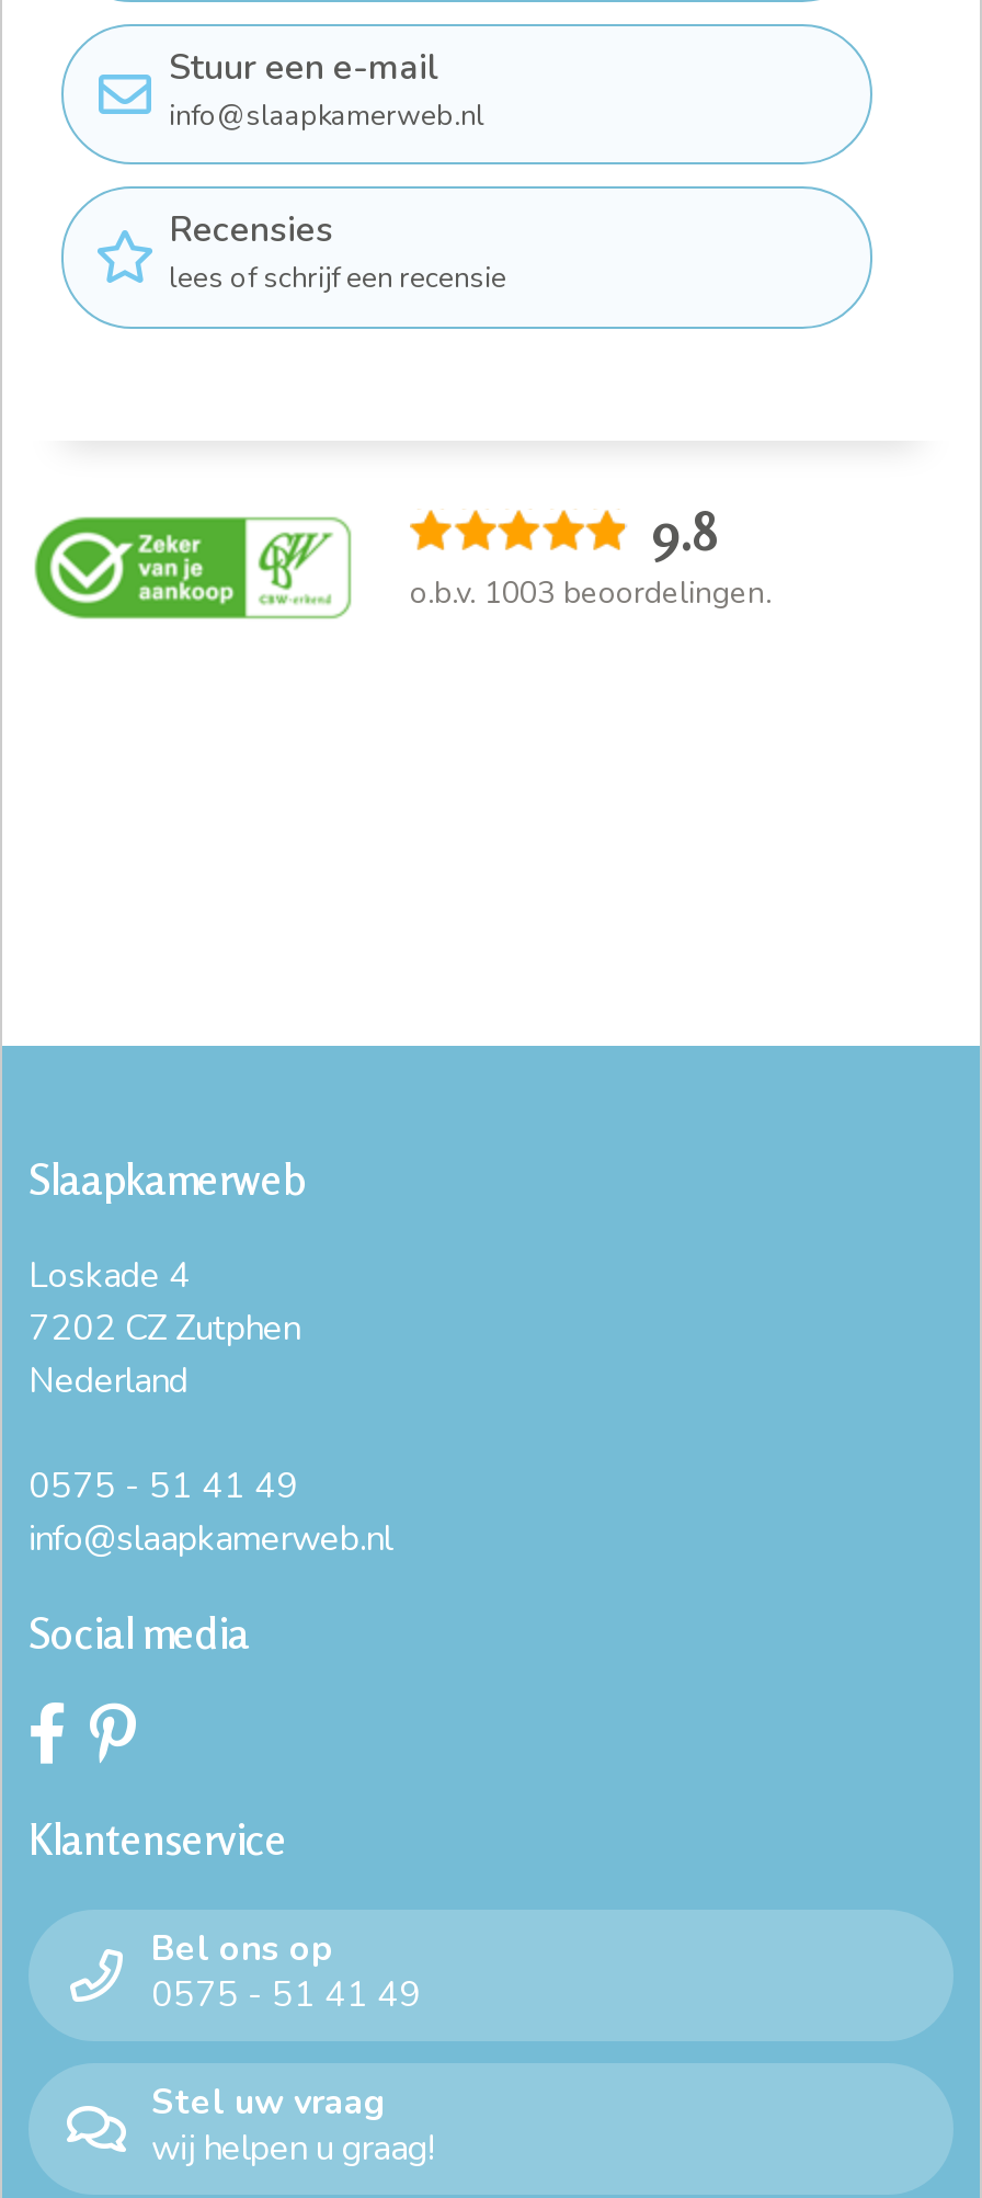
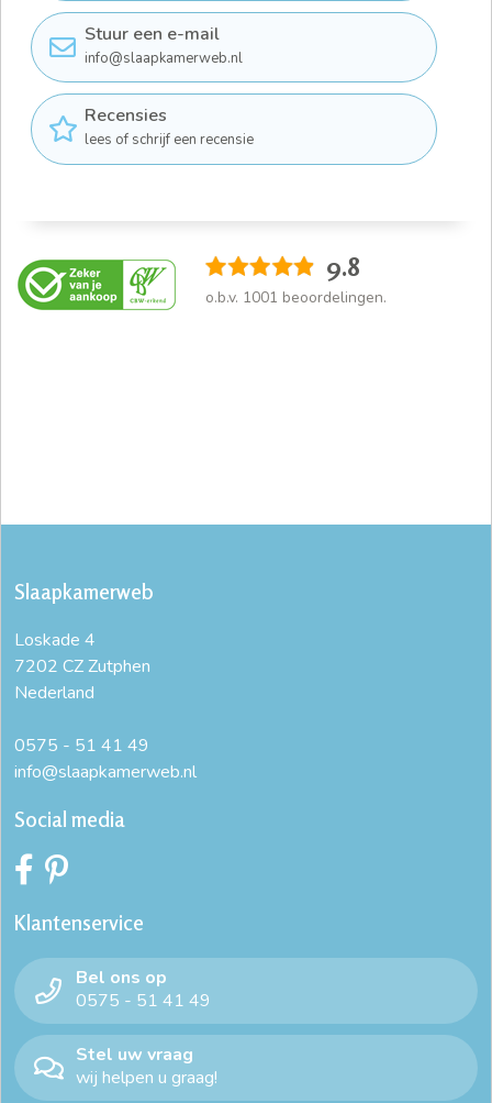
- o.b.v. 1003 beoordelingen.
+ o.b.v. 1001 beoordelingen.
